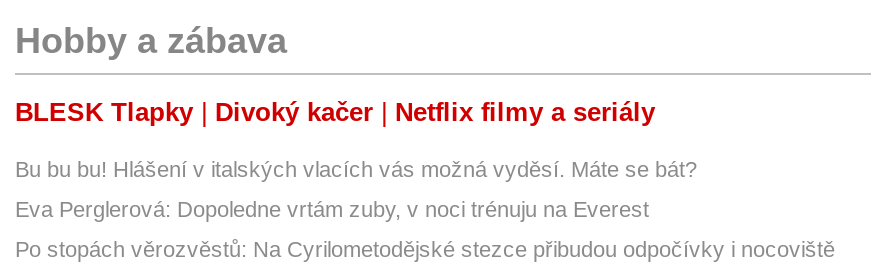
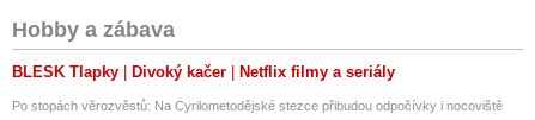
- Bu bu bu! Hlášení v italských vlacích vás možná vyděsí. Máte se bát?
- Eva Perglerová: Dopoledne vrtám zuby, v noci trénuju na Everest
